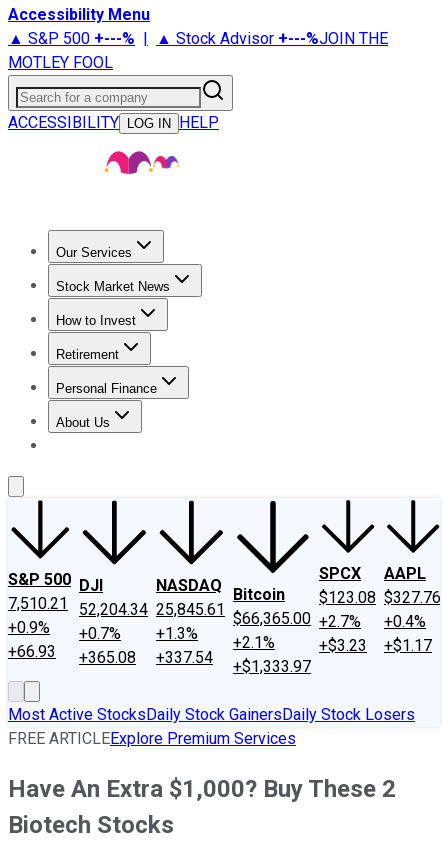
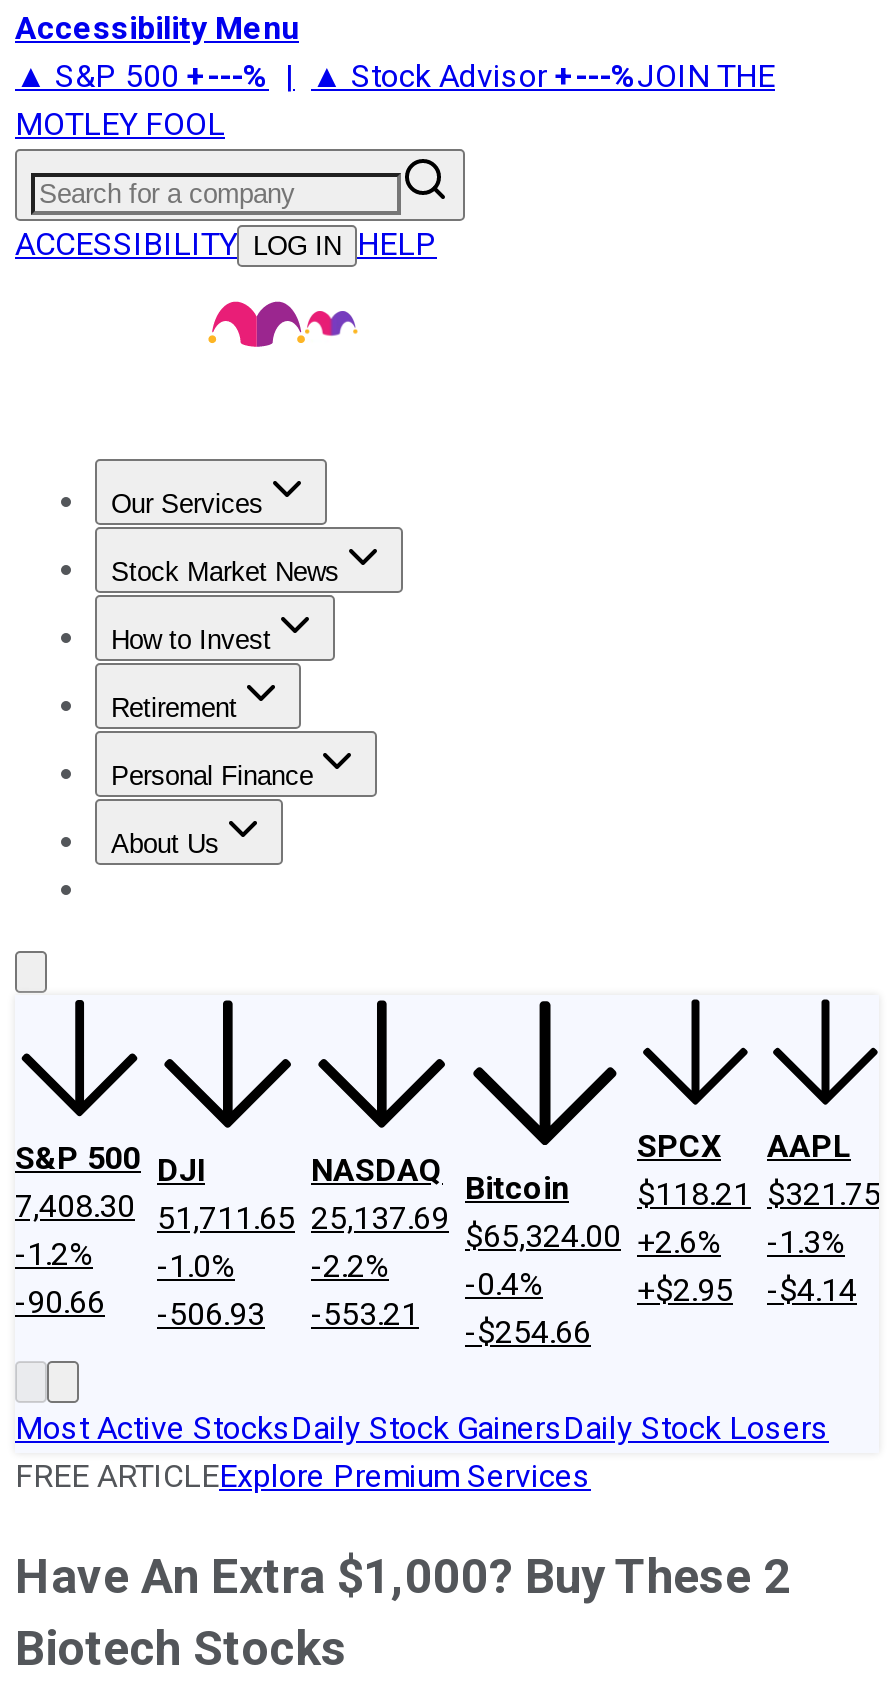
- $123.08
+ $118.21

- $327.76
+ $321.75

- 7,510.21
+ 7,408.30

- 52,204.34
+ 51,711.65

- 25,845.61
+ 25,137.69

- $66,365.00
+ $65,324.00

- +2.7%
+ +2.6%

- +0.4%
+ -1.3%

- +0.9%
+ -1.2%

- +0.7%
+ -1.0%

- +1.3%
+ -2.2%

- +2.1%
+ -0.4%

- +$3.23
+ +$2.95

- +$1.17
+ -$4.14

- +66.93
+ -90.66

- +365.08
+ -506.93

- +337.54
+ -553.21

- +$1,333.97
+ -$254.66
